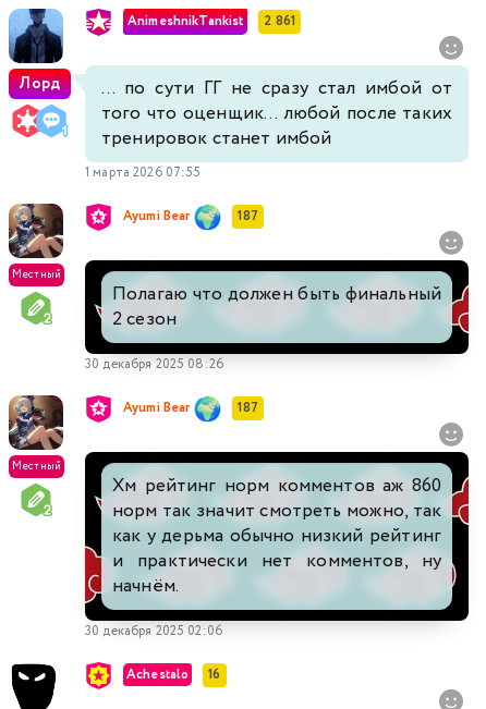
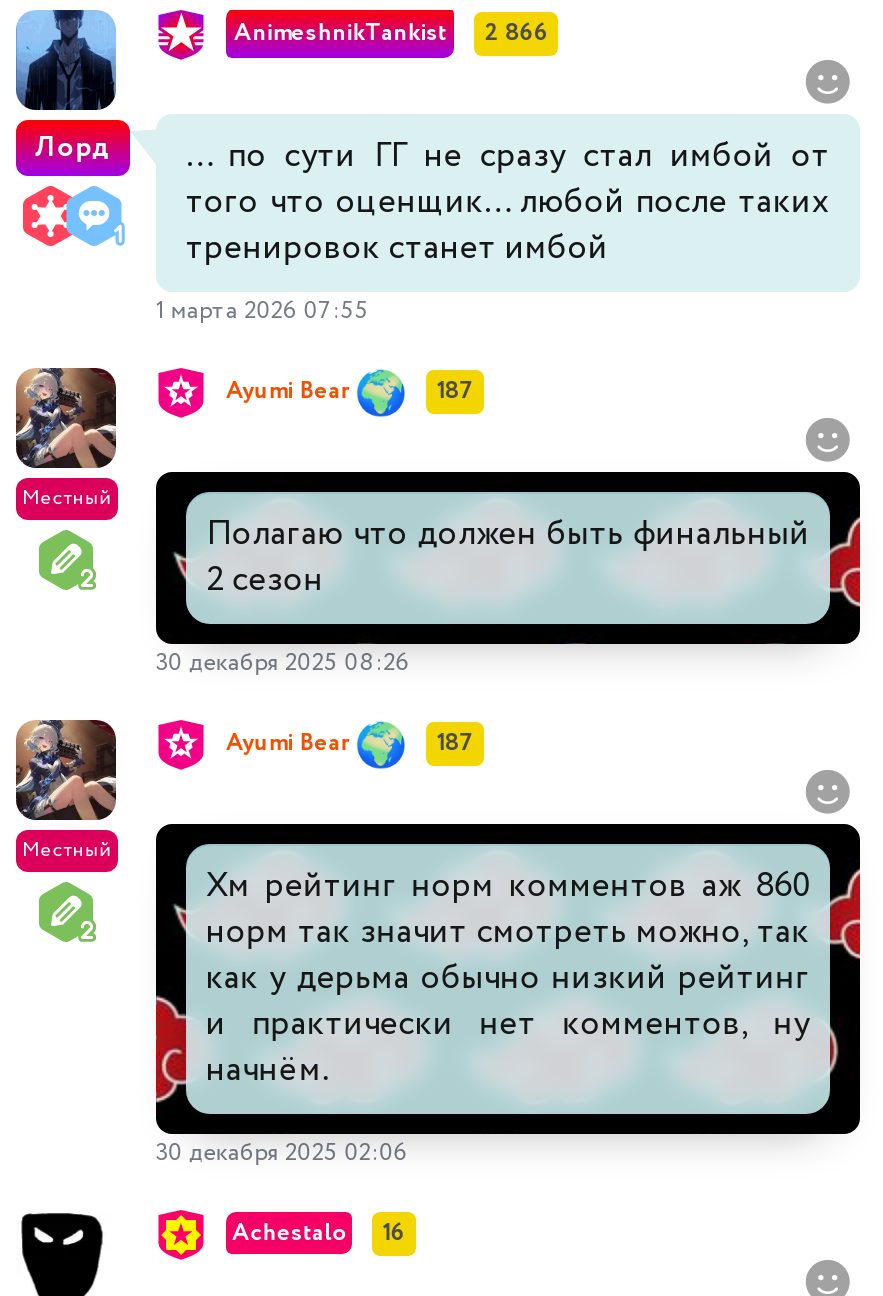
- AnimeshnikTankist 2 861
+ AnimeshnikTankist 2 866
